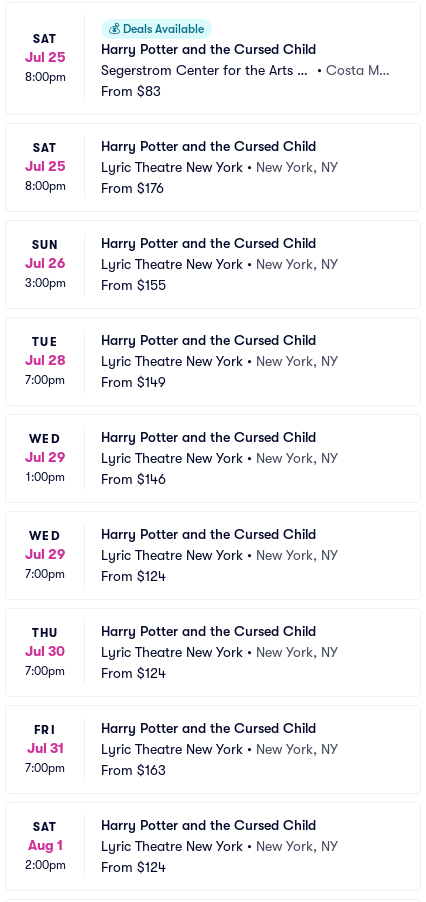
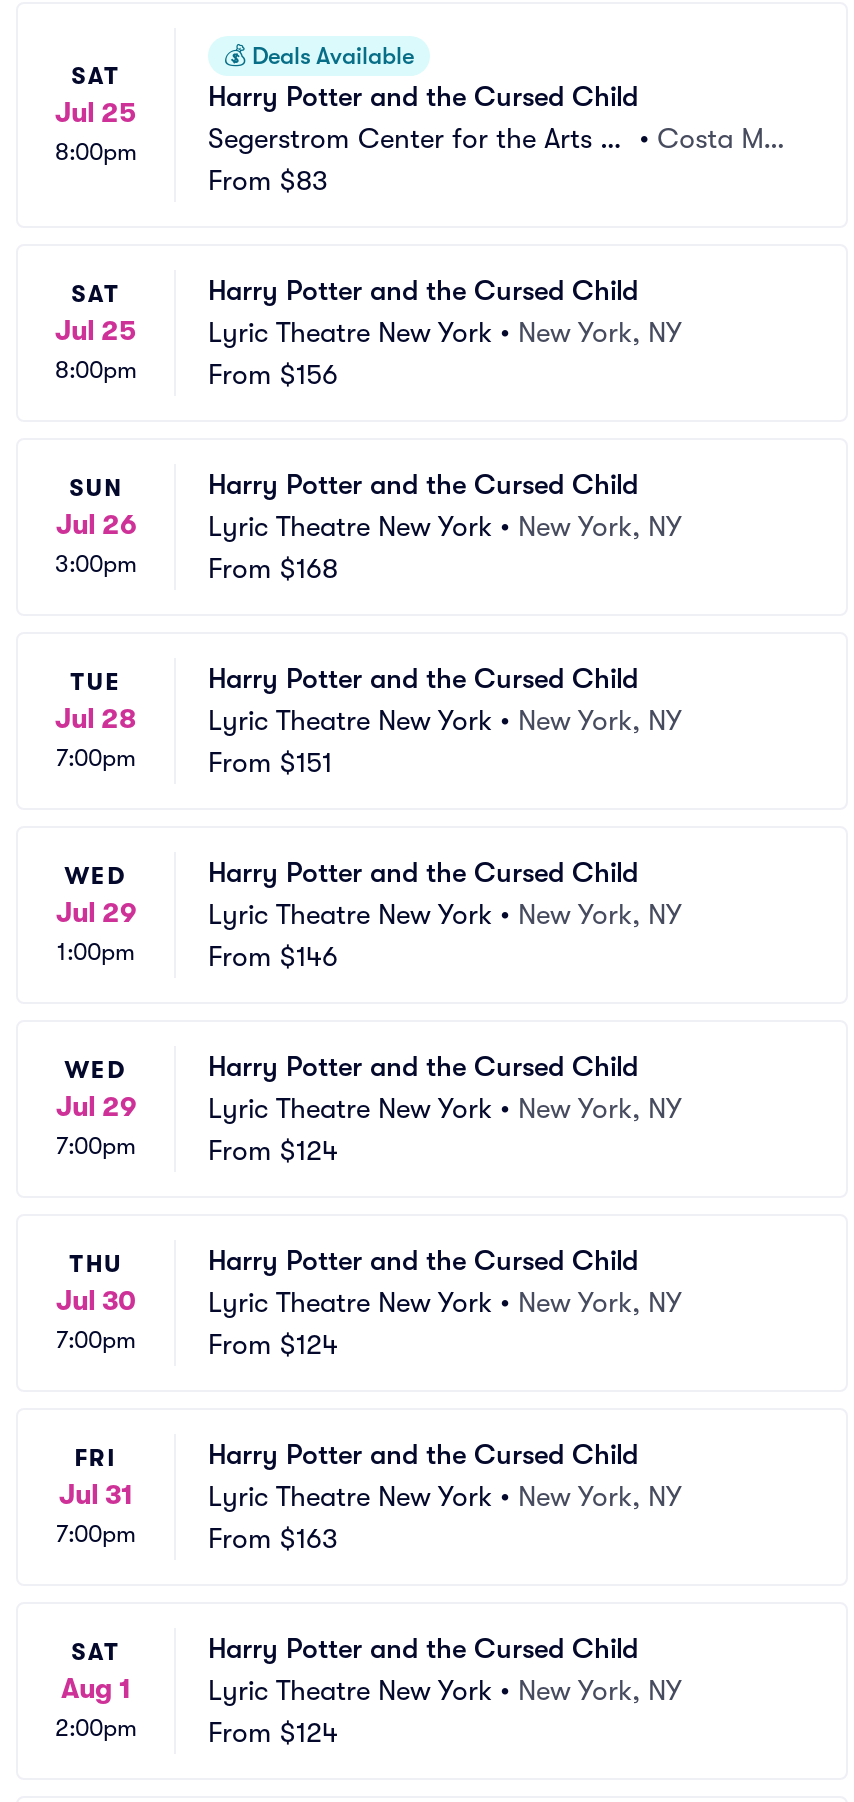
- From $176
+ From $156

- From $155
+ From $168

- From $149
+ From $151
